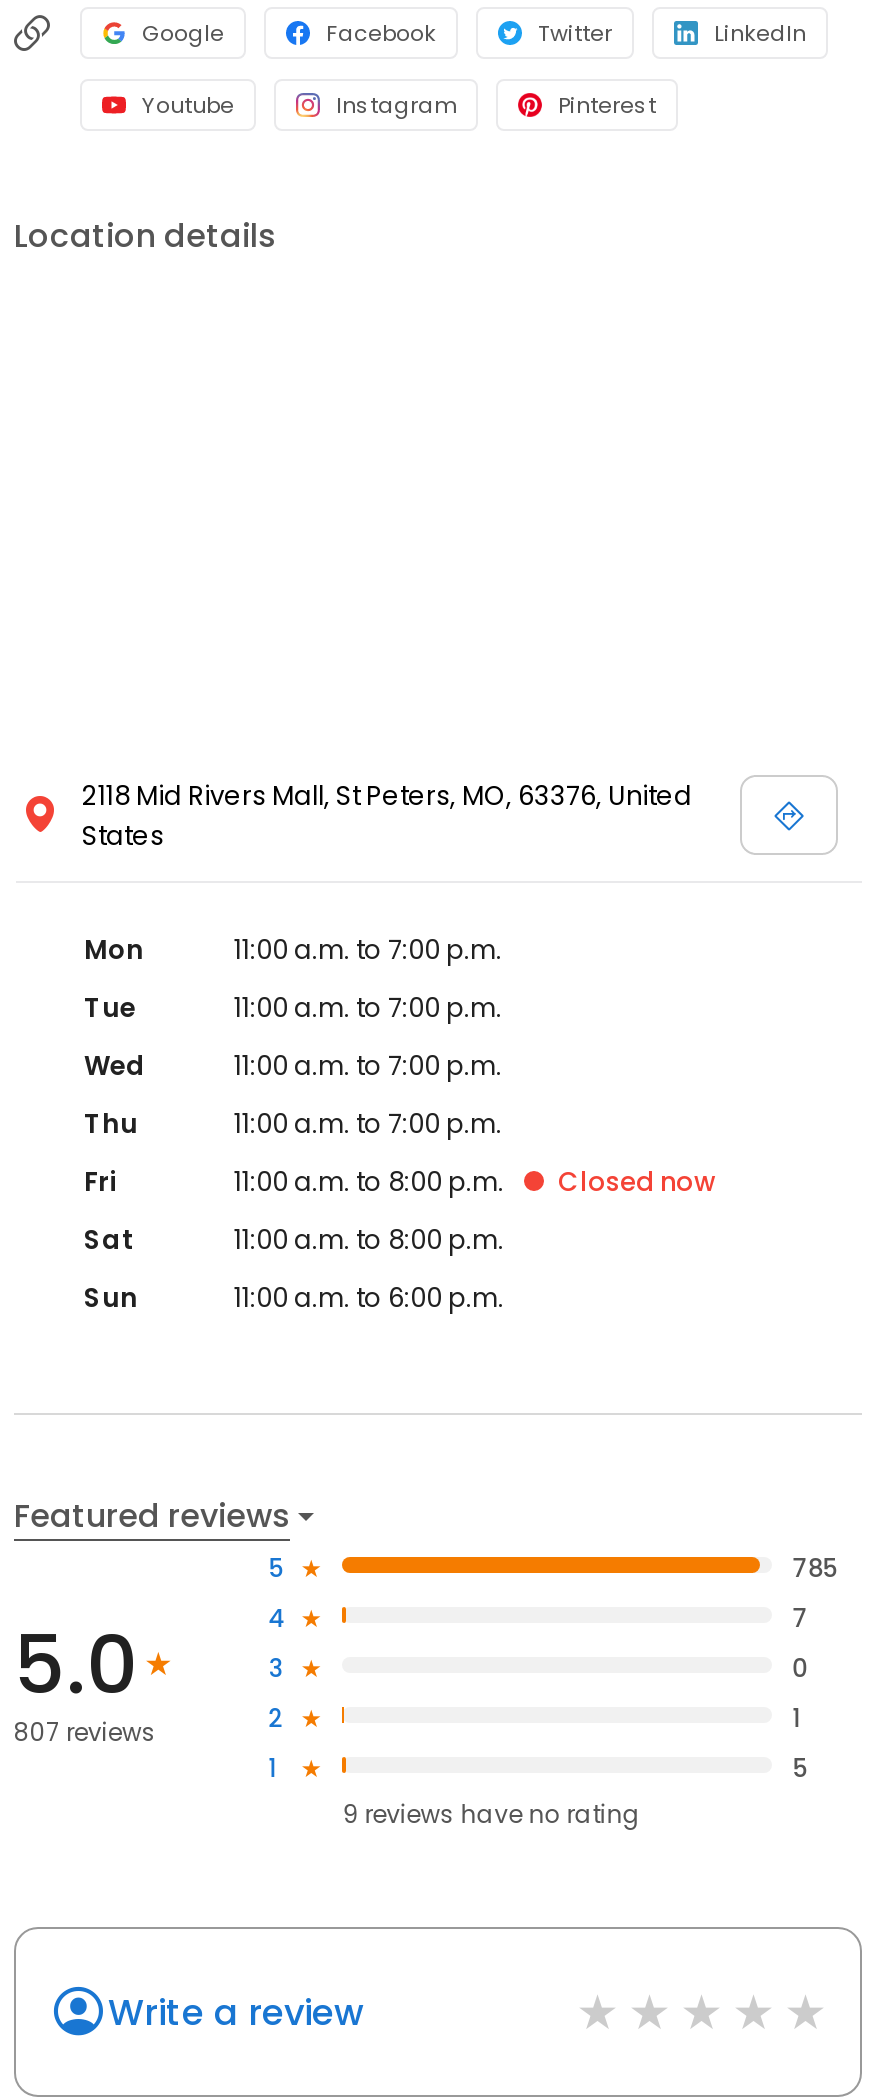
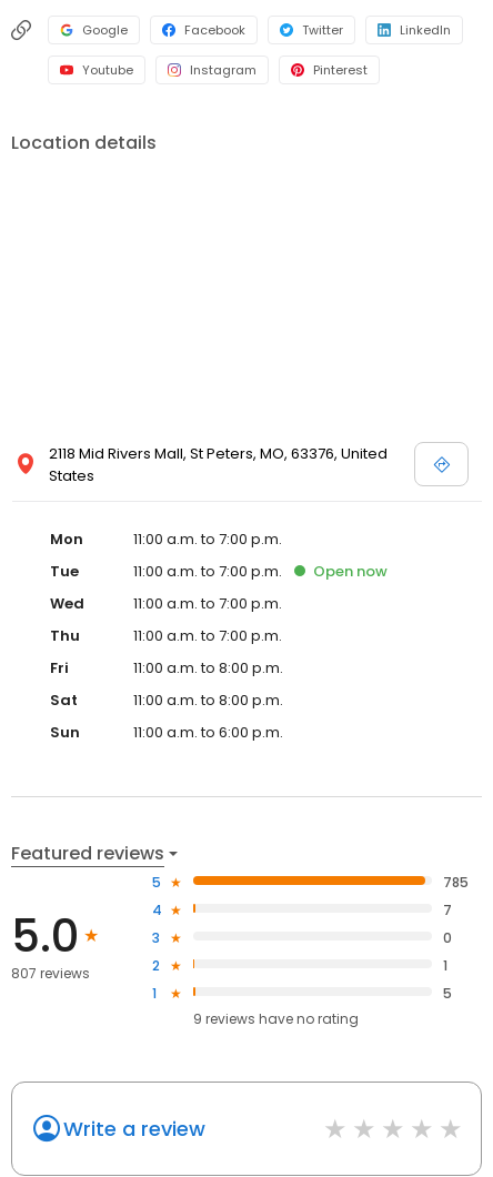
+ Open now

- Closed now
